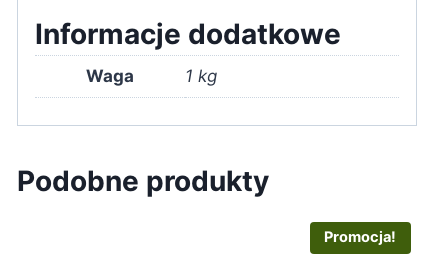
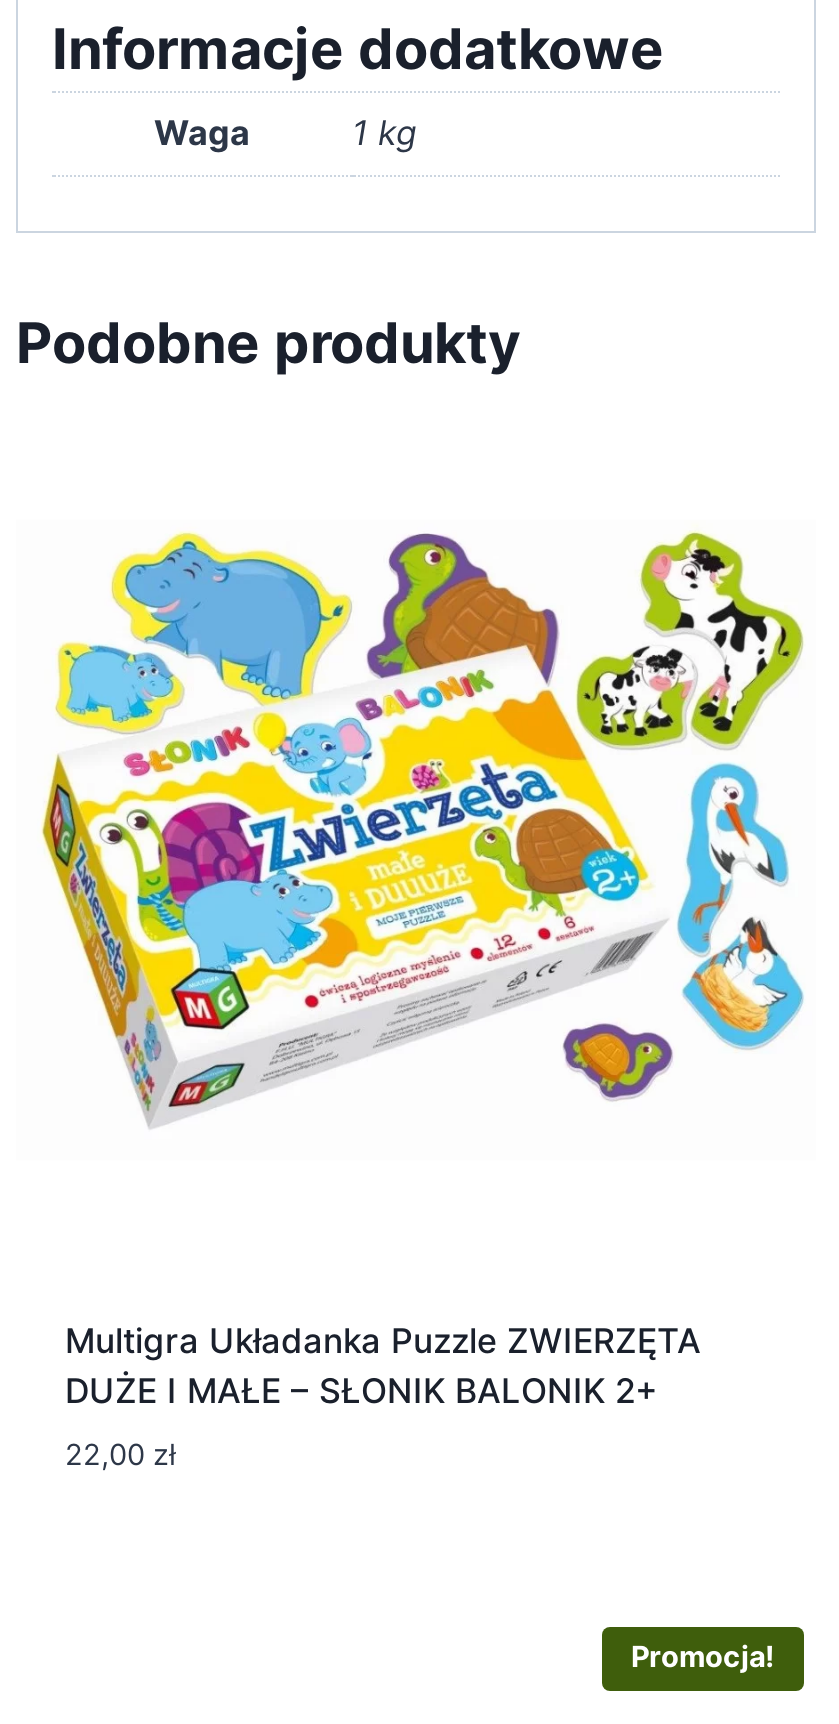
+ [image]

+ Multigra Układanka Puzzle ZWIERZĘTA
+ DUŻE I MAŁE – SŁONIK BALONIK 2+
+ 22,00 zł
